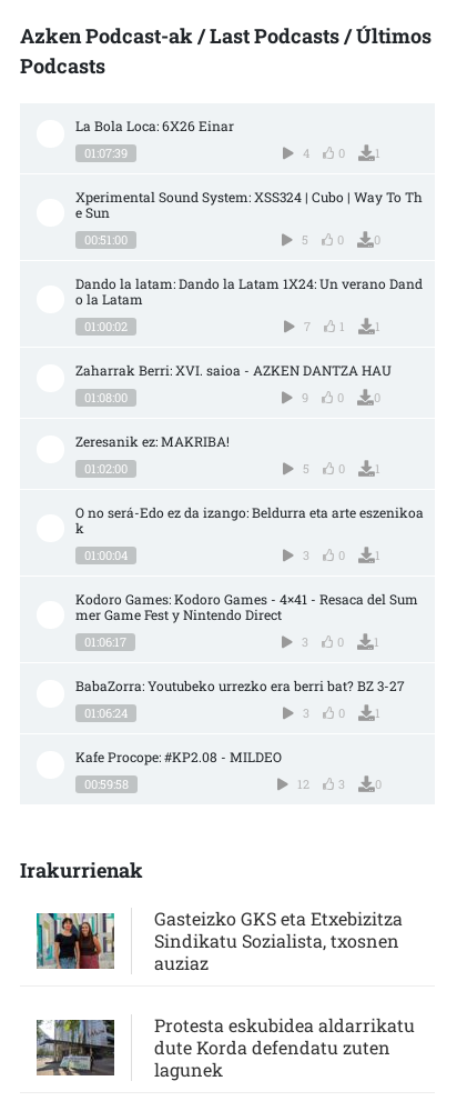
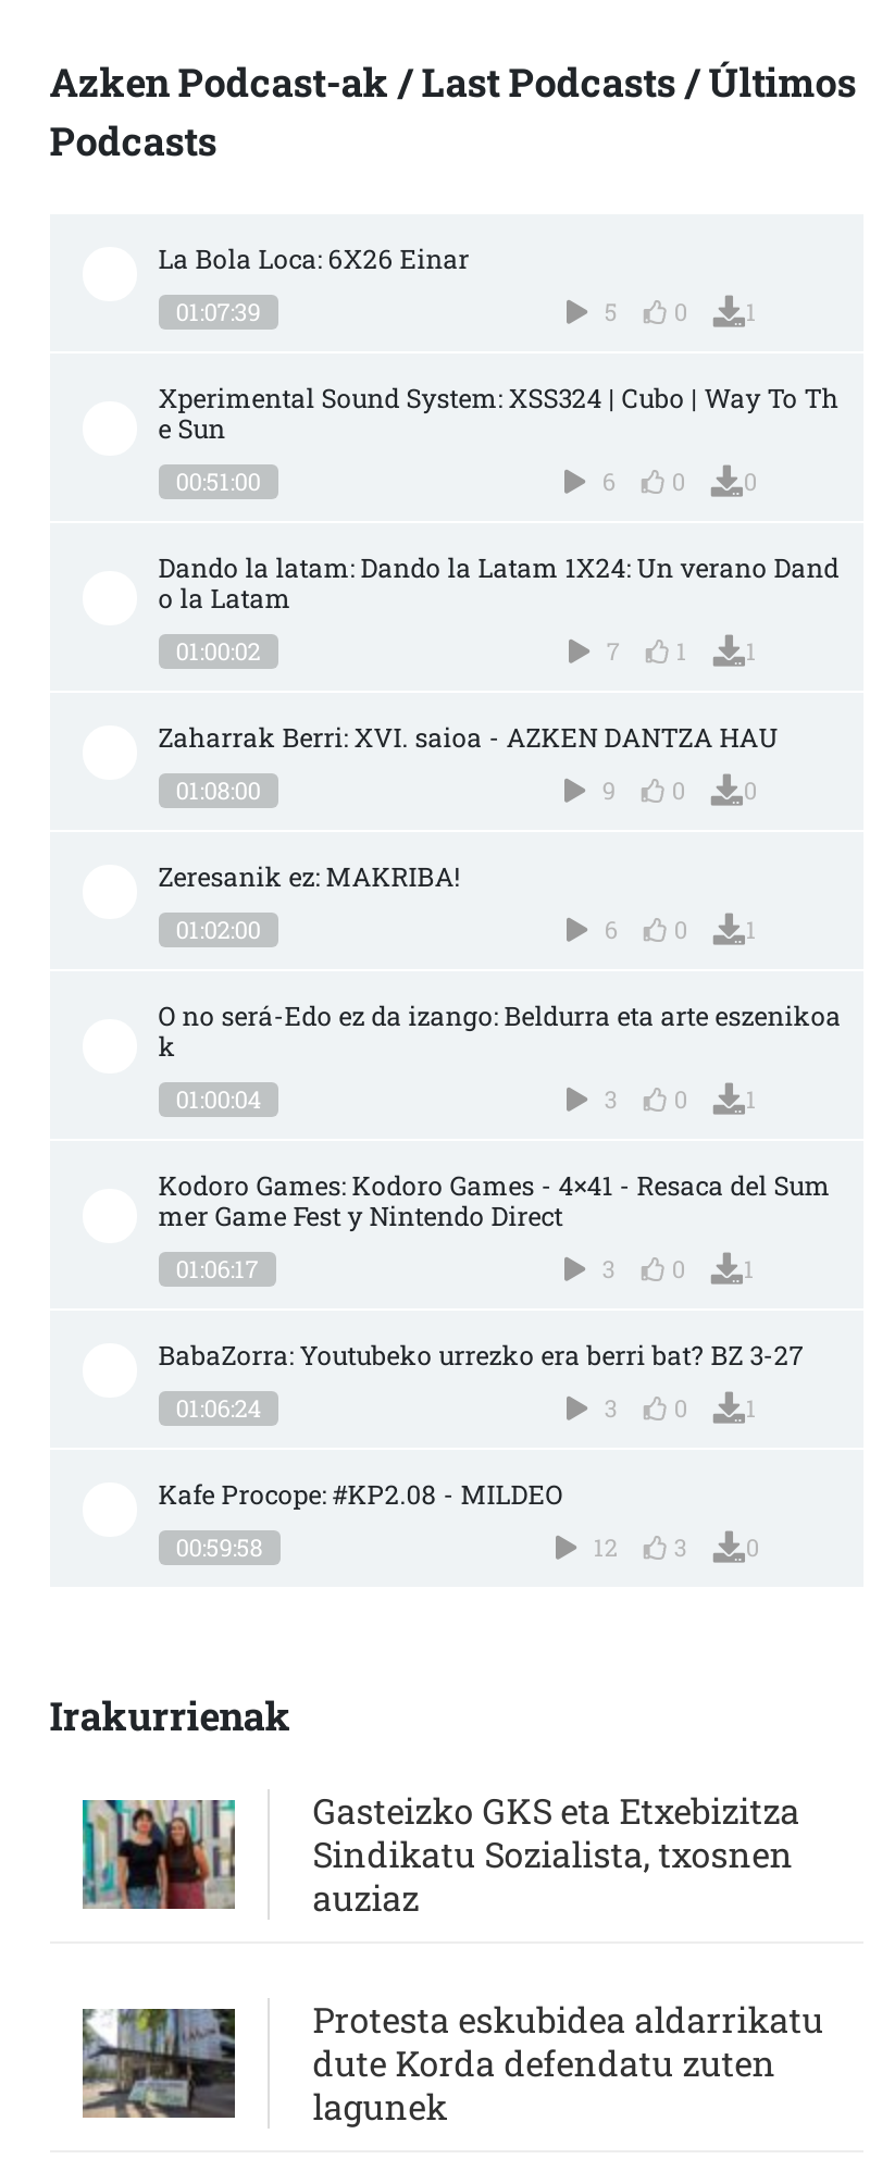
- 4
+ 5

- 5 0 0
+ 6 0 0

- 5
+ 6
